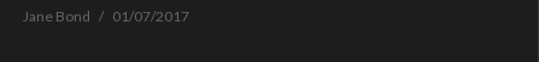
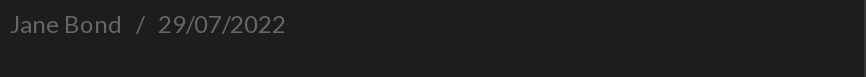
- Jane Bond 01/07/2017
+ Jane Bond 29/07/2022
